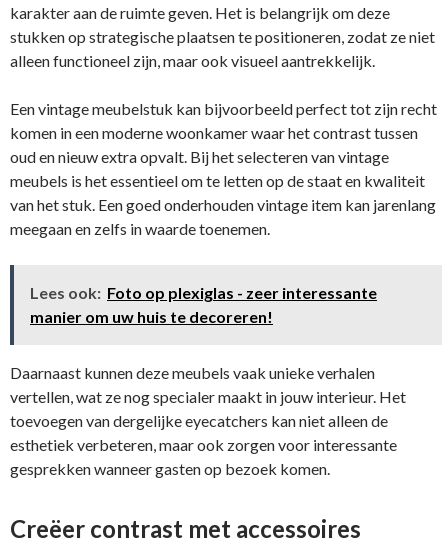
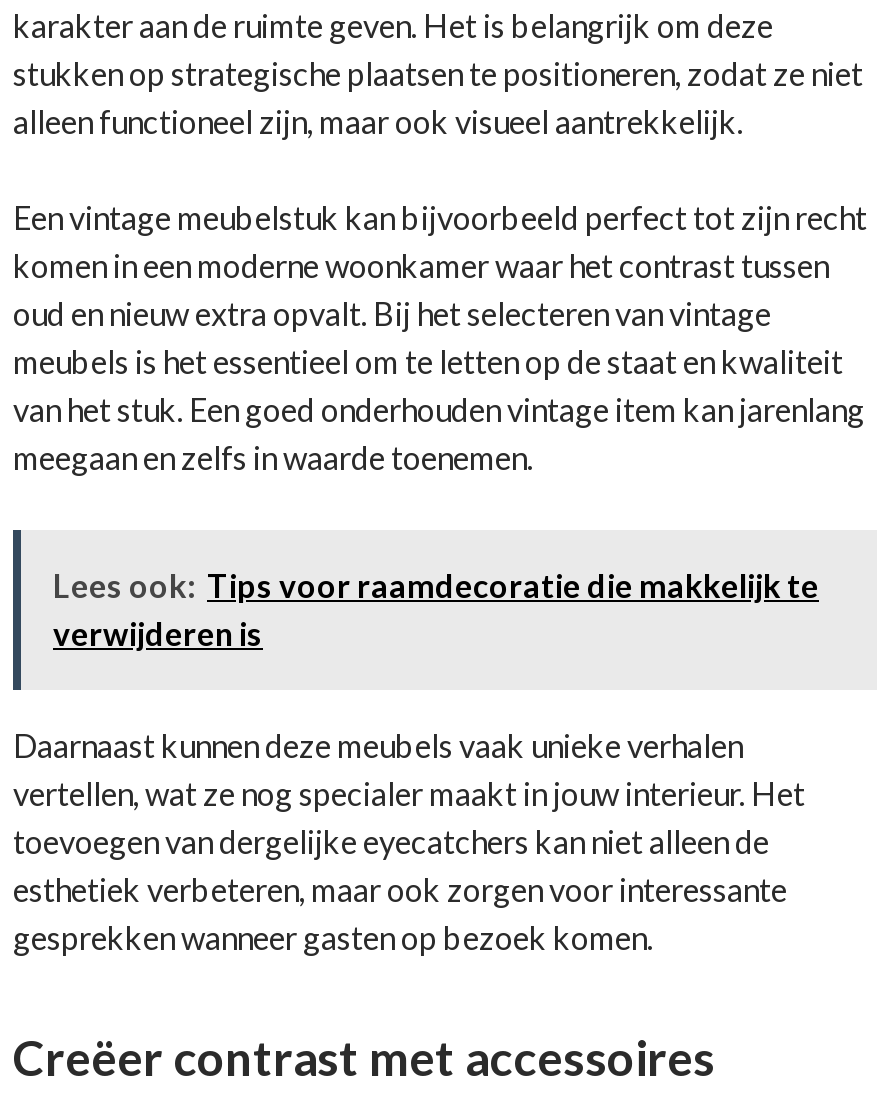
- Lees ook: Foto op plexiglas - zeer interessante
- manier om uw huis te decoreren!
+ Lees ook: Tips voor raamdecoratie die makkelijk te
+ verwijderen is
